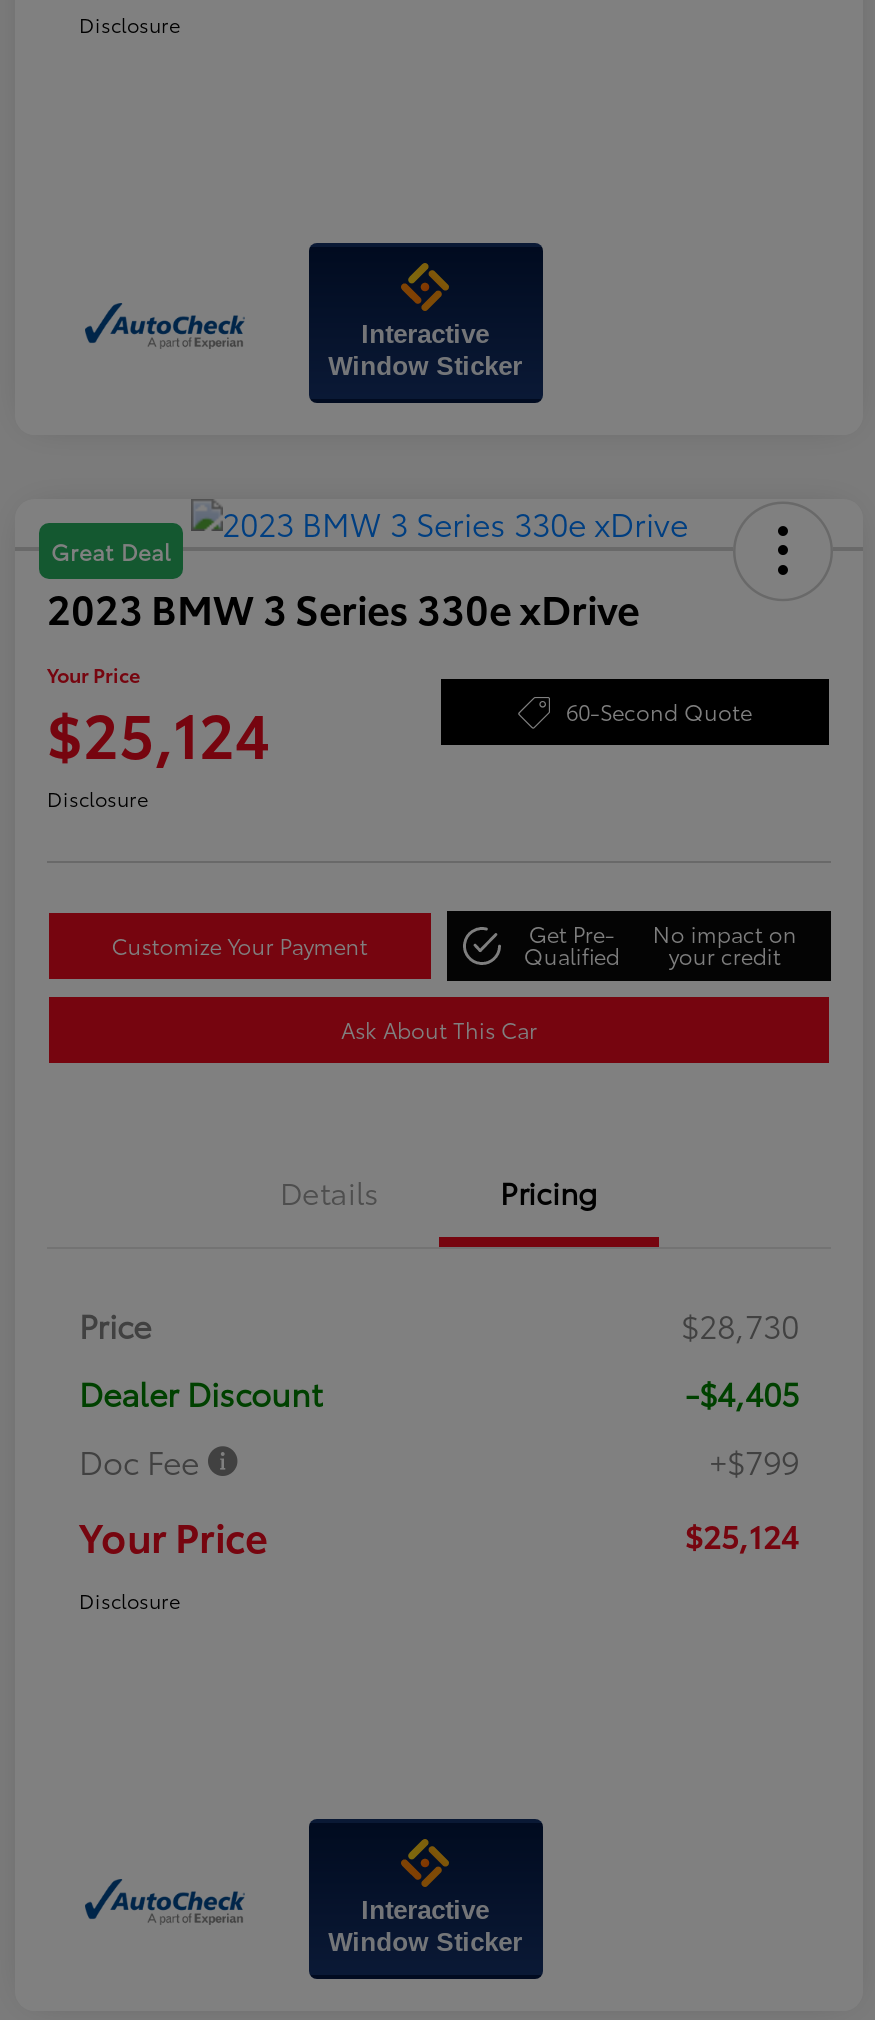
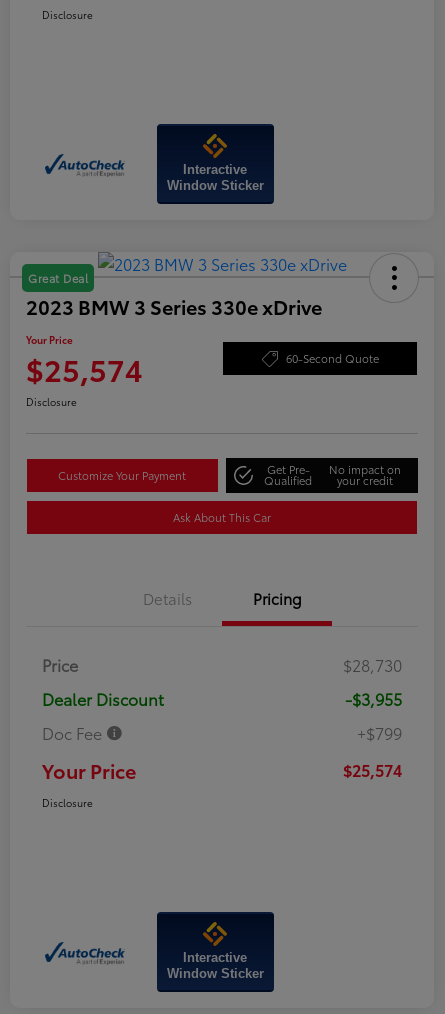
- $25,124
+ $25,574

- -$4,405
+ -$3,955

- $25,124
+ $25,574
